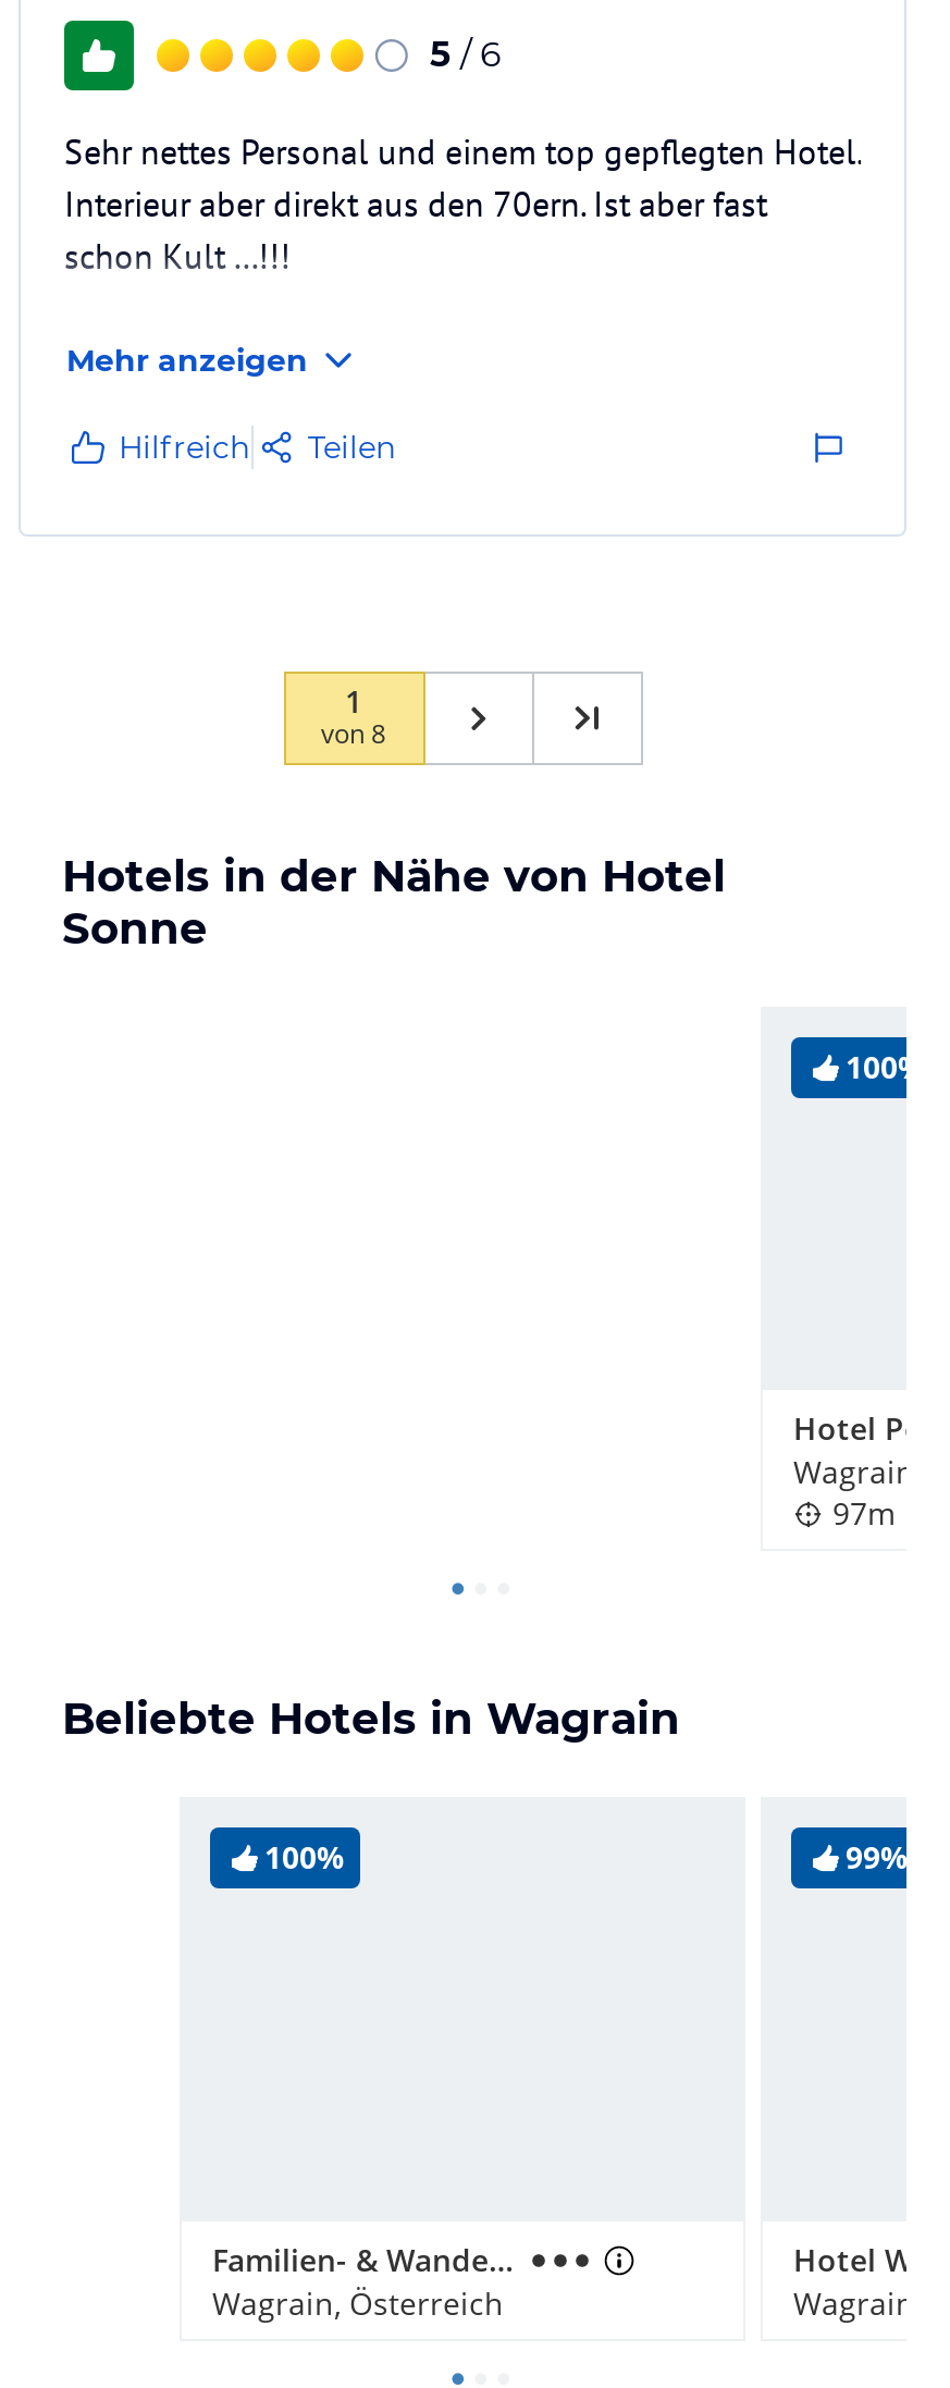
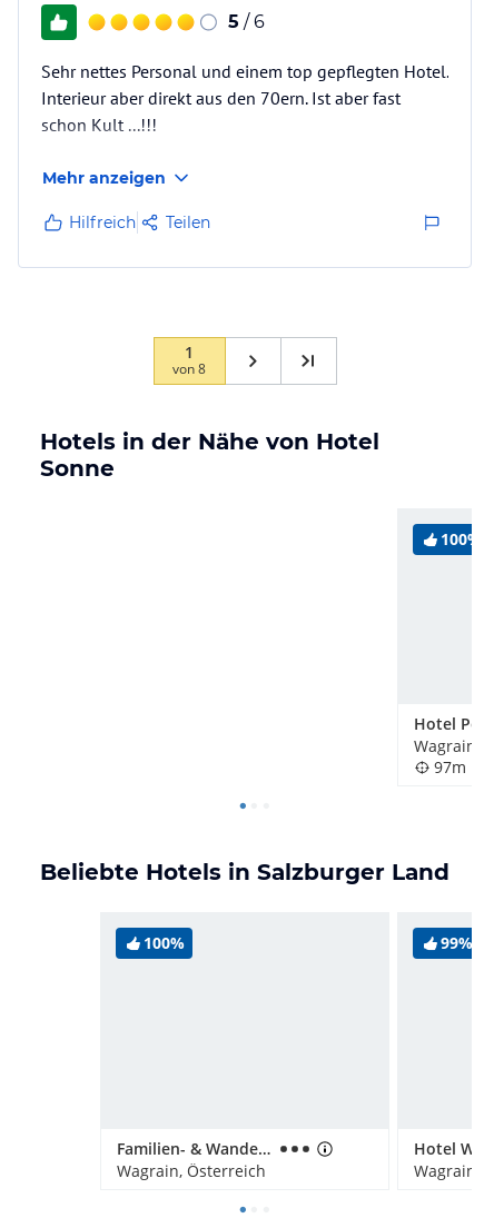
- Beliebte Hotels in Wagrain
+ Beliebte Hotels in Salzburger Land
